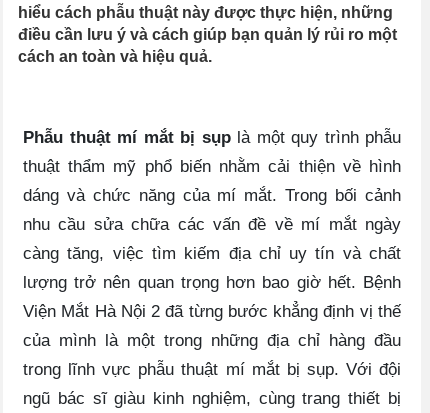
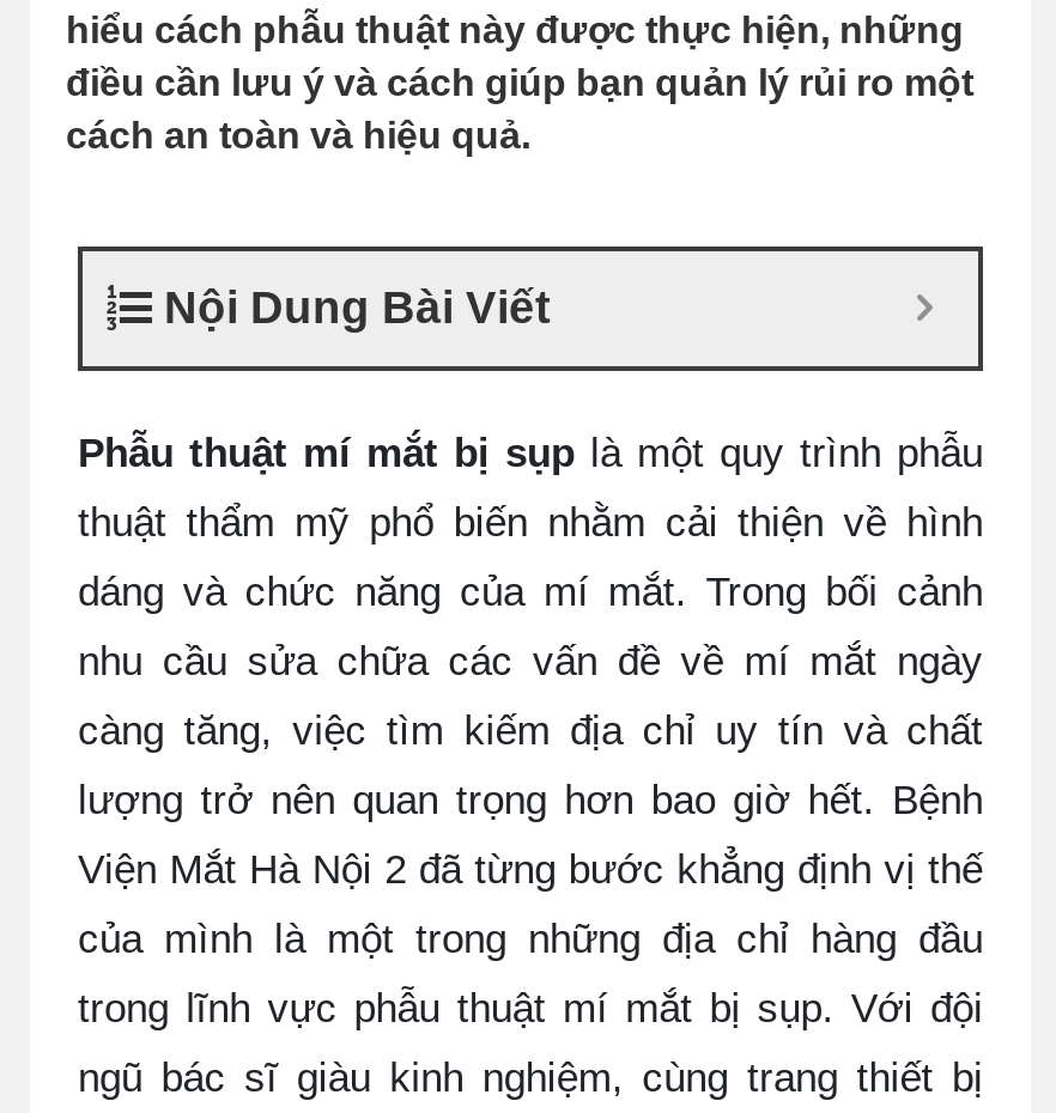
+ Nội Dung Bài Viết
